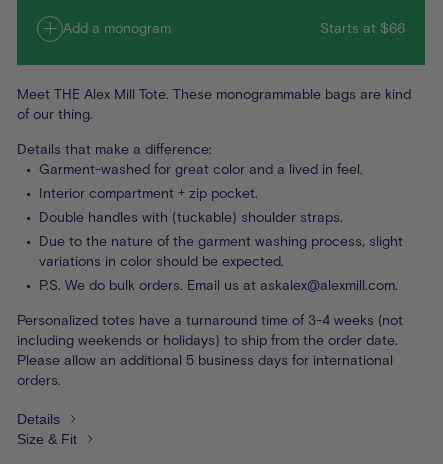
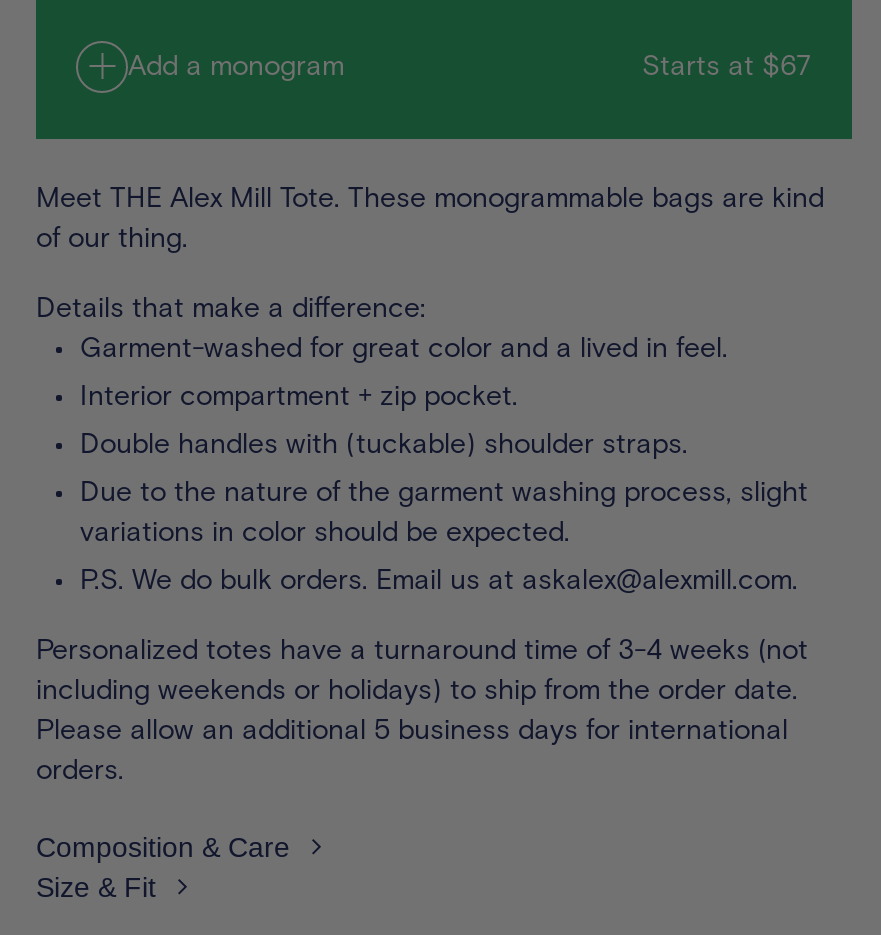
- Starts at $66
+ Starts at $67

- Details
+ Composition & Care
